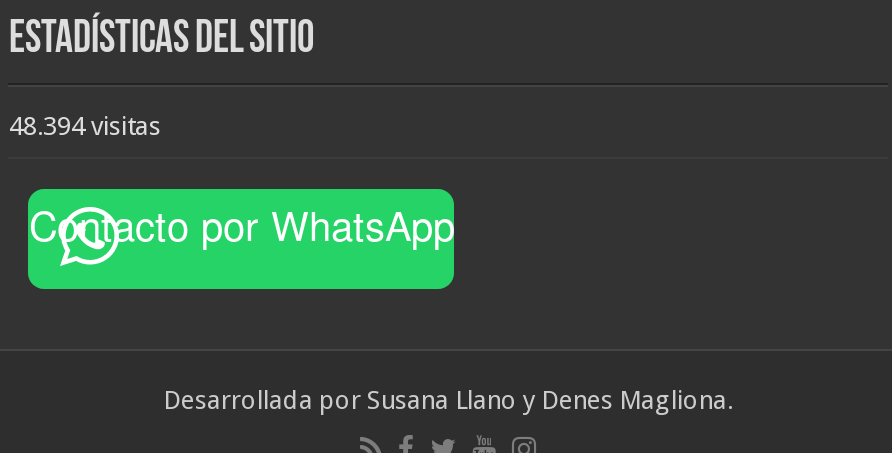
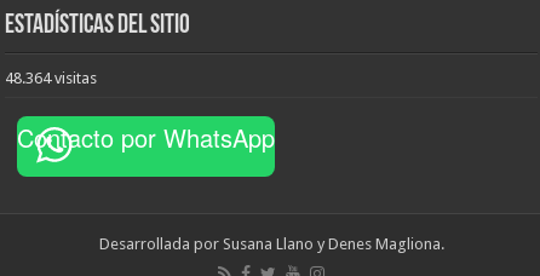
- 48.394 visitas
+ 48.364 visitas
